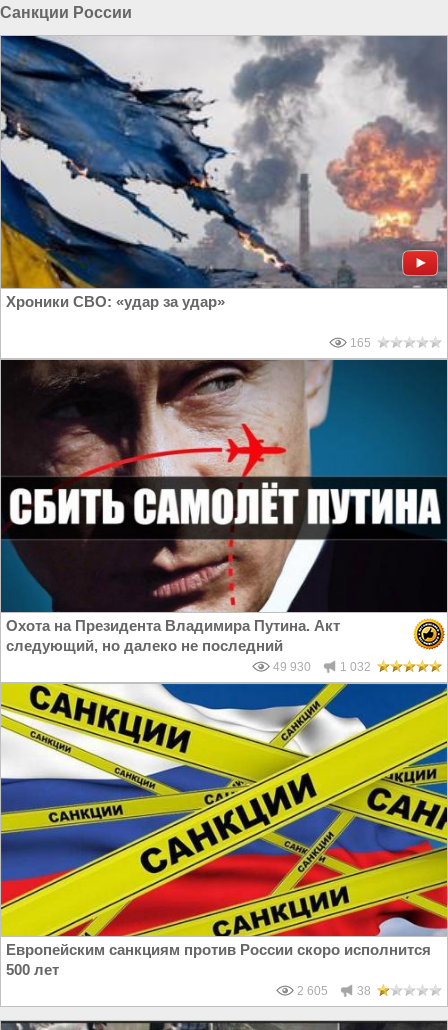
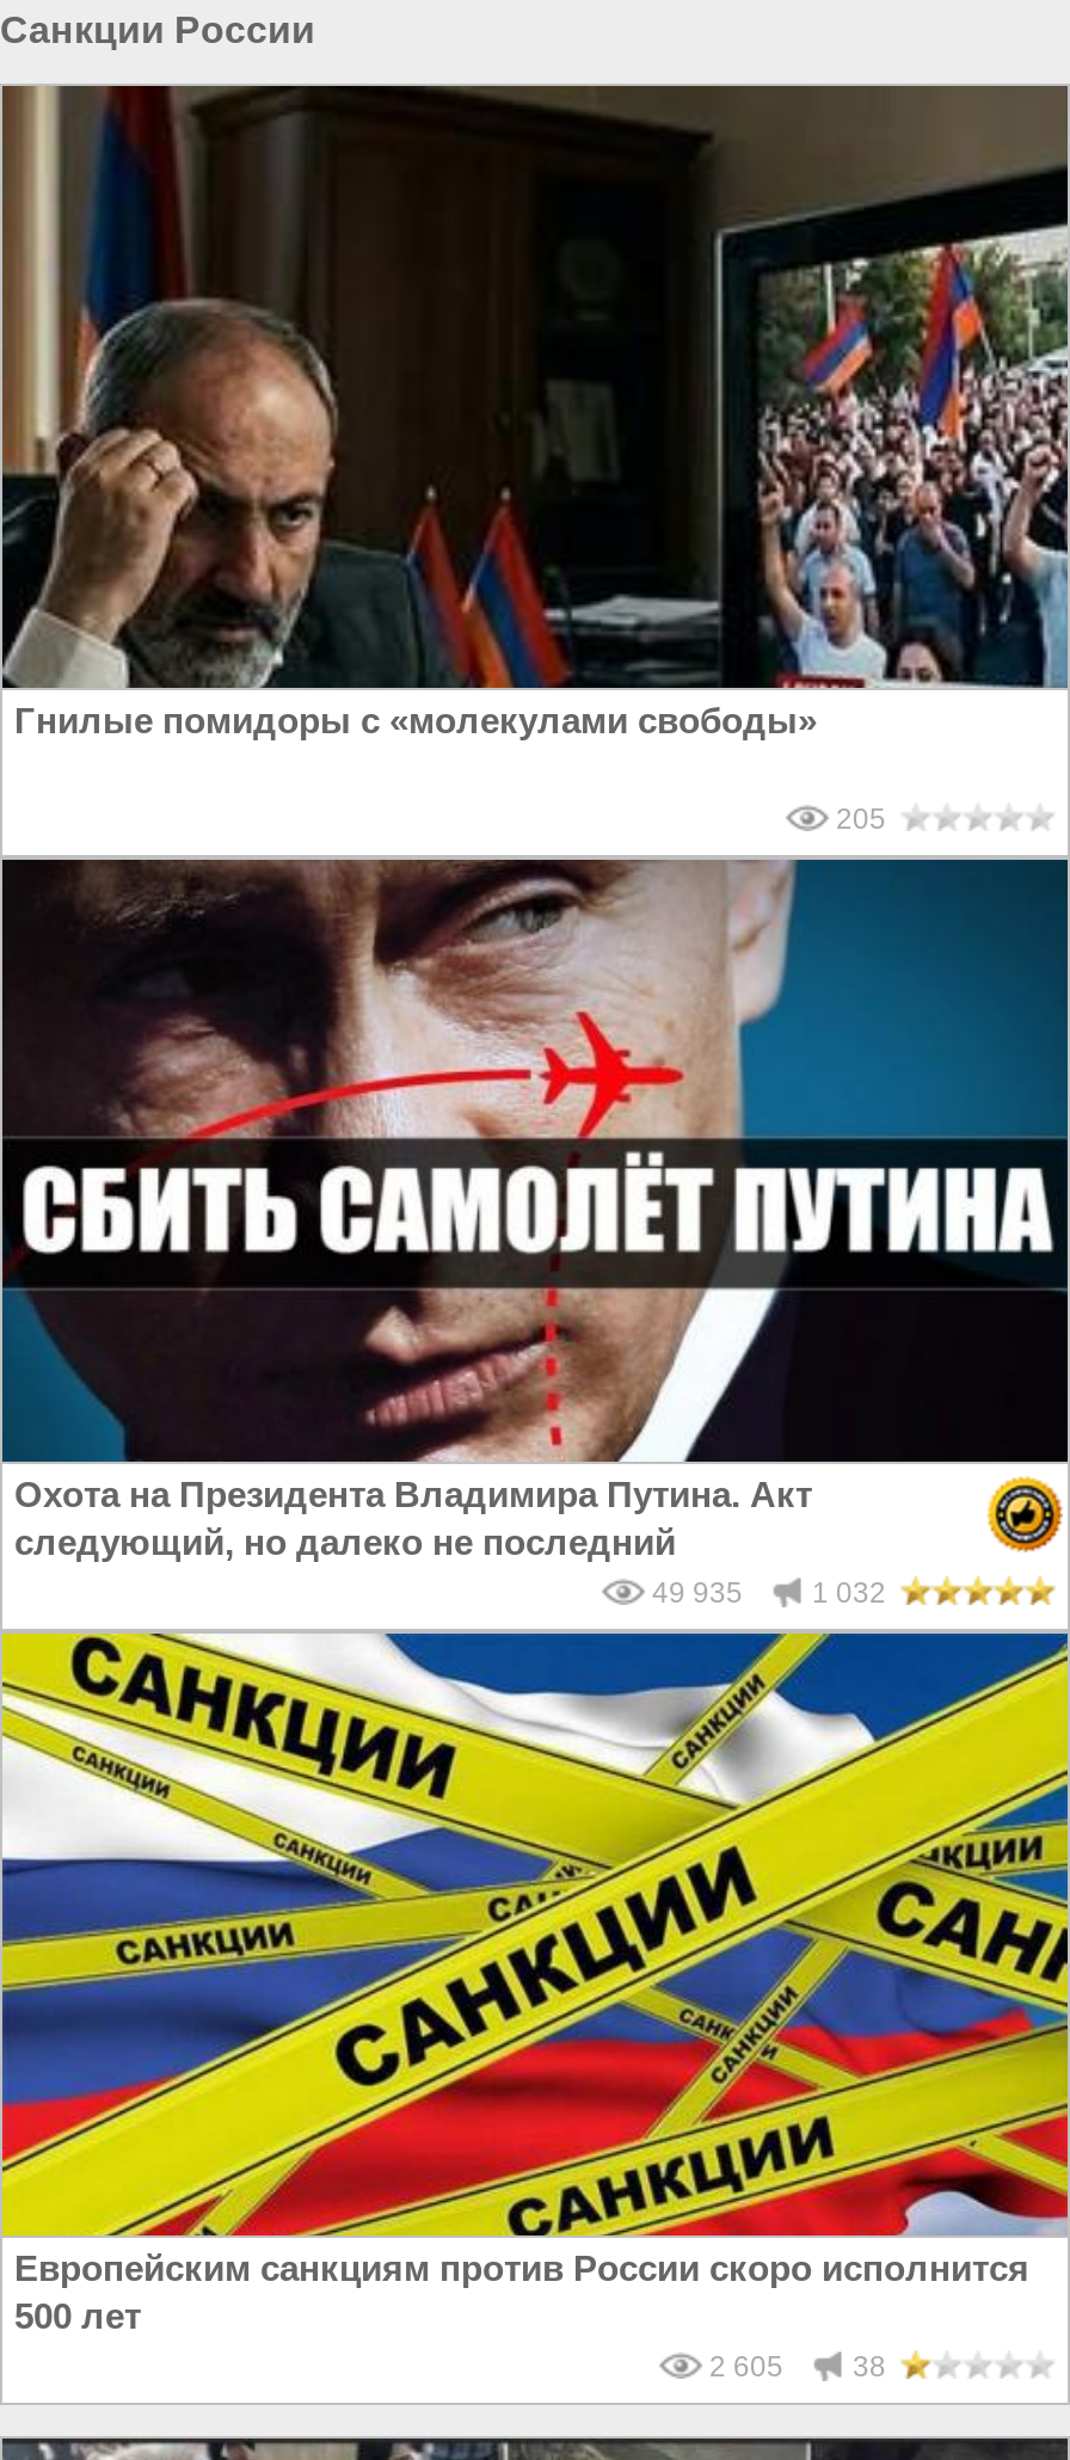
- [image]
- Хроники СВО: «удар за удар»
+ [image]
+ Гнилые помидоры с «молекулами свободы»

- 165
+ 205

- 49 930 1 032
+ 49 935 1 032
